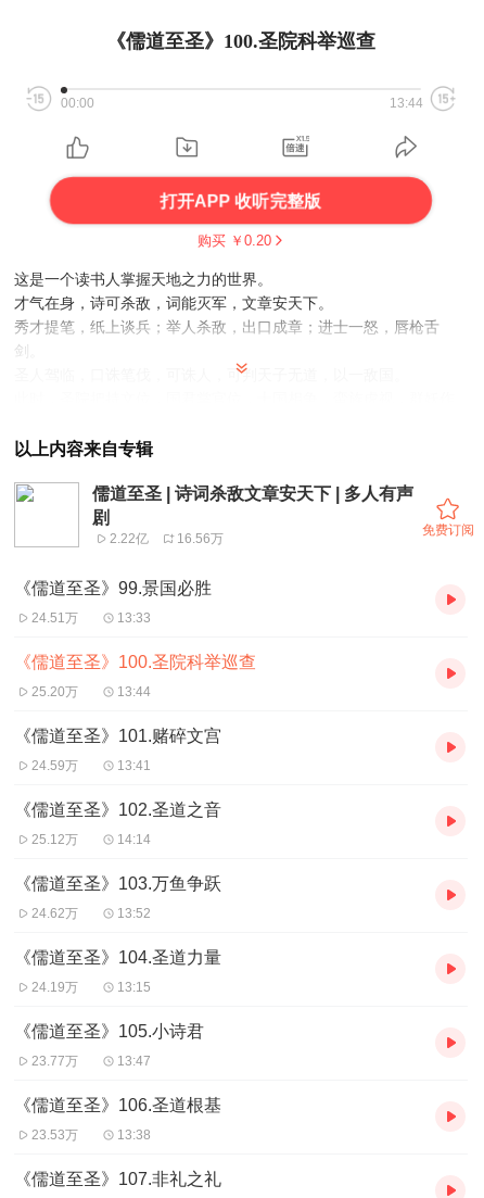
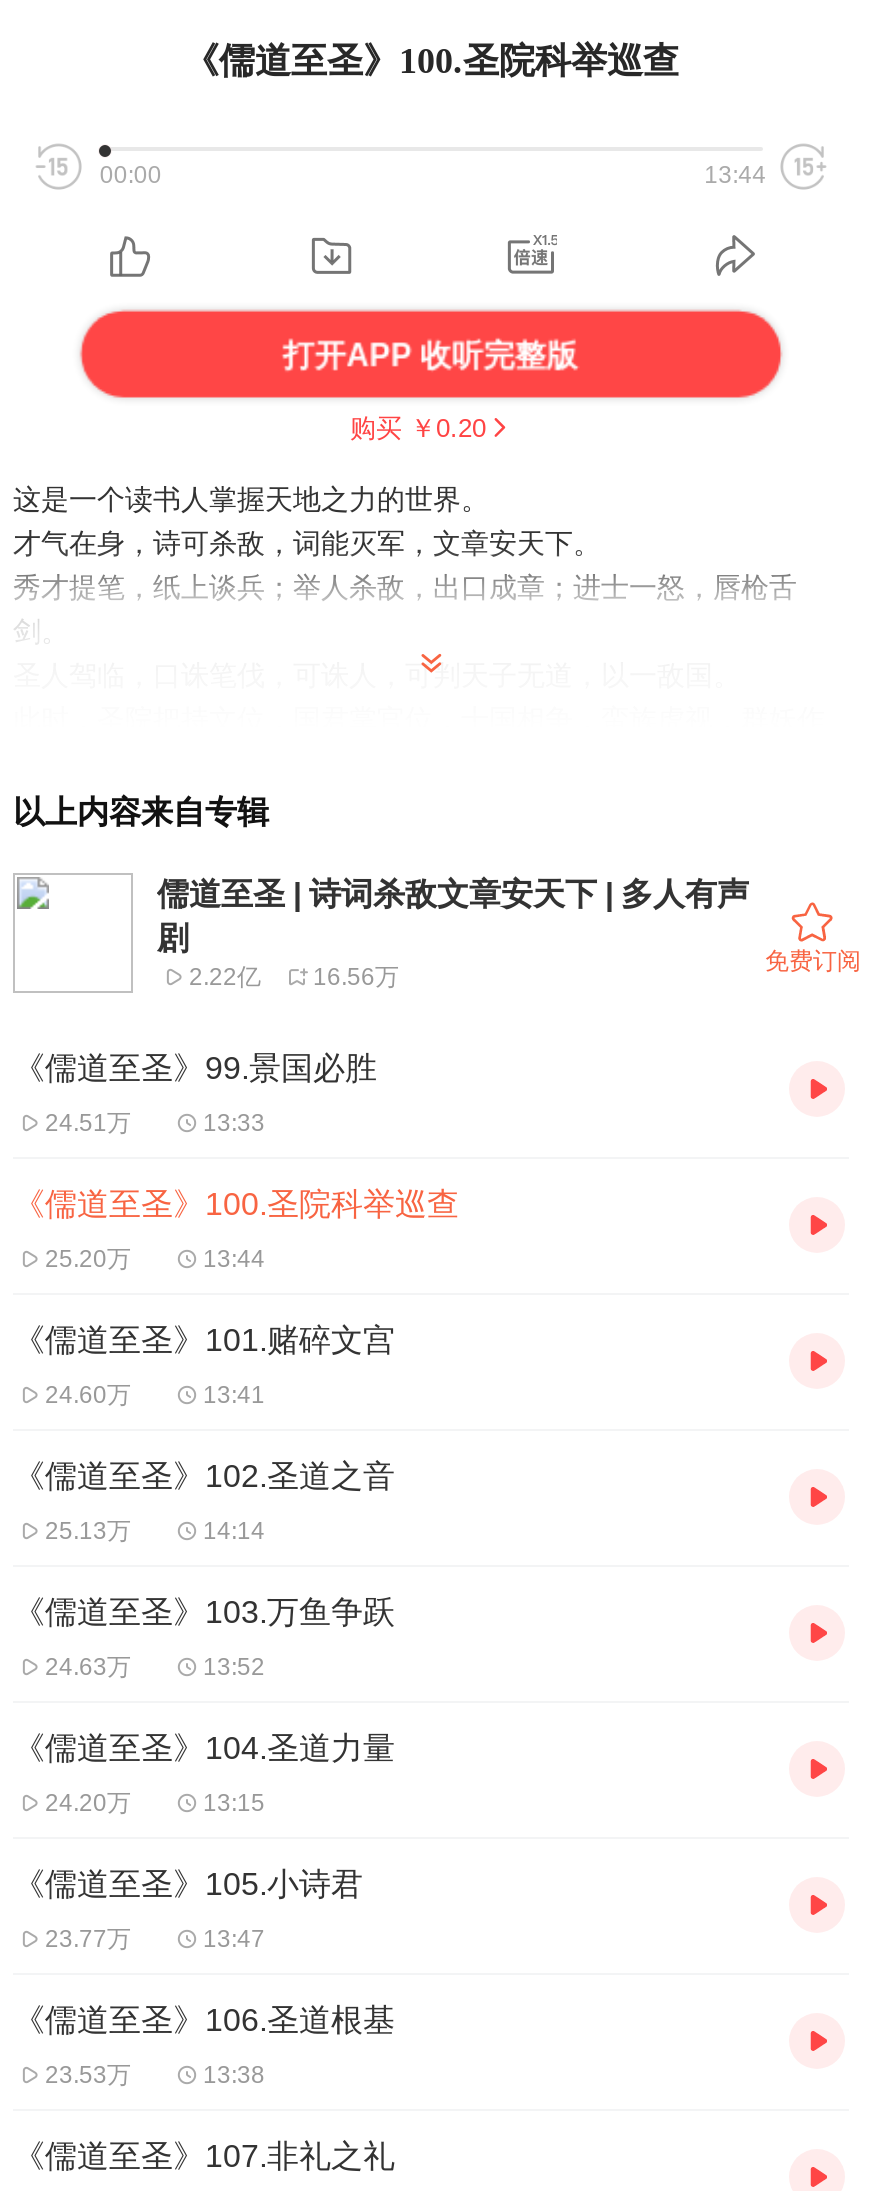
- 24.59万
+ 24.60万

- 25.12万
+ 25.13万

- 24.62万
+ 24.63万

- 24.19万
+ 24.20万
